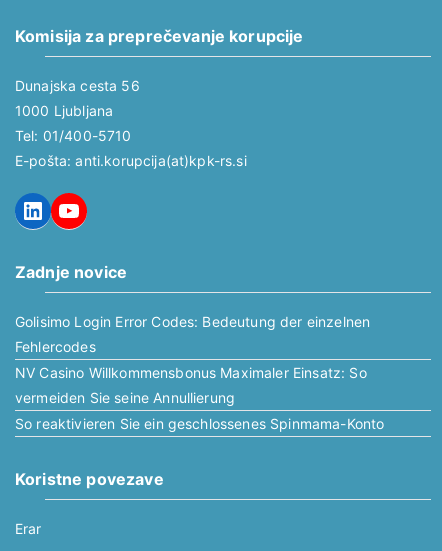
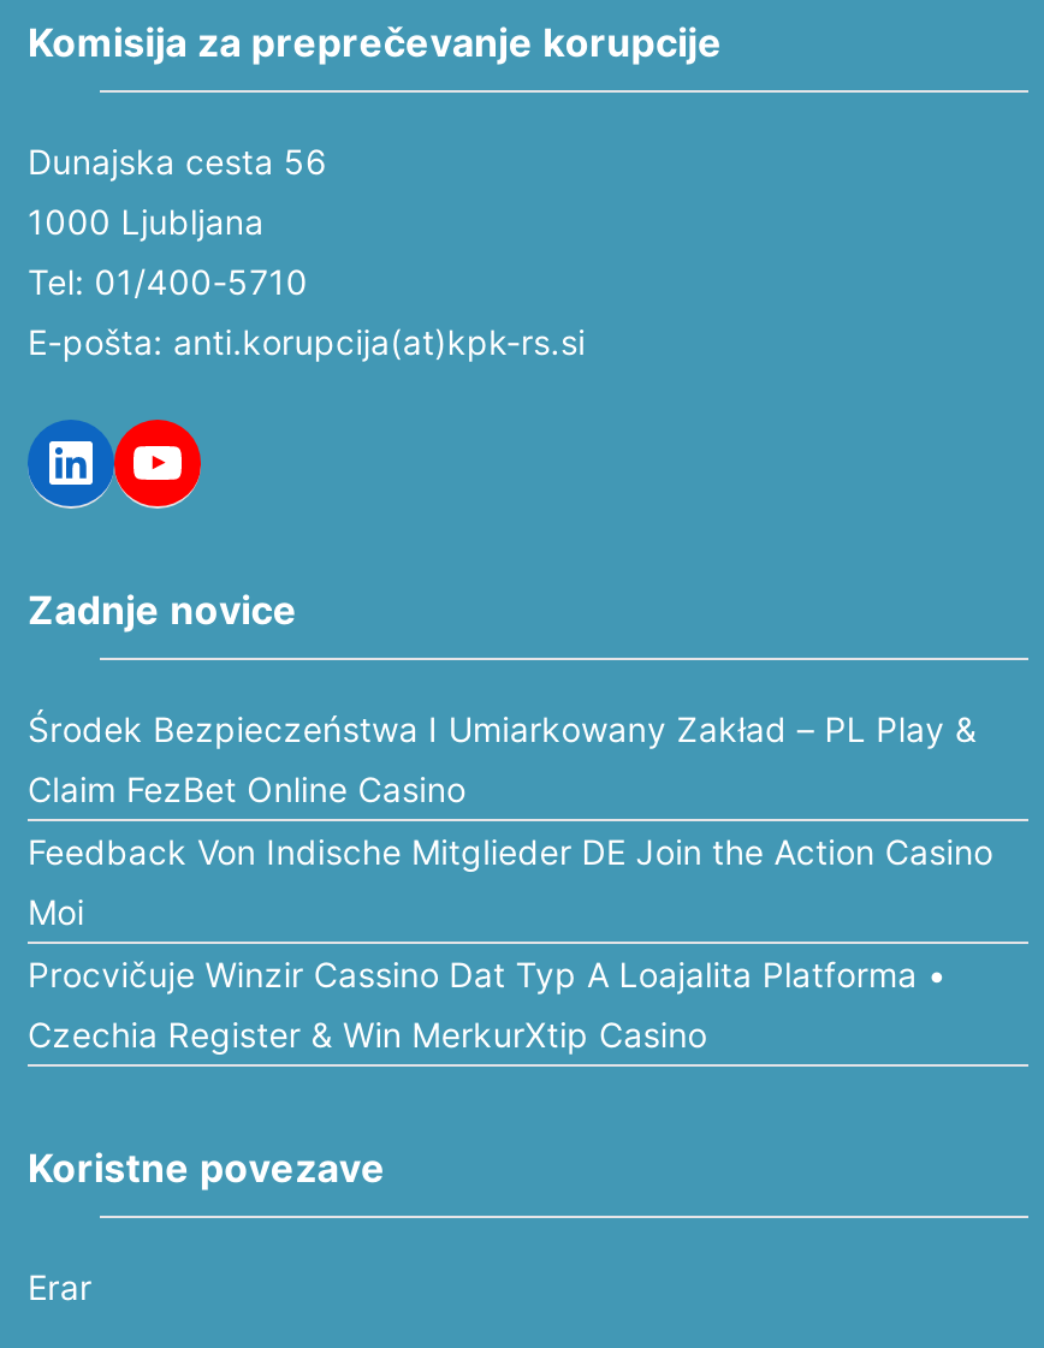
- Golisimo Login Error Codes: Bedeutung der einzelnen
- Fehlercodes
- NV Casino Willkommensbonus Maximaler Einsatz: So
- vermeiden Sie seine Annullierung
- So reaktivieren Sie ein geschlossenes Spinmama-Konto
+ Środek Bezpieczeństwa I Umiarkowany Zakład – PL Play &
+ Claim FezBet Online Casino
+ Feedback Von Indische Mitglieder DE Join the Action Casino
+ Moi
+ Procvičuje Winzir Cassino Dat Typ A Loajalita Platforma •
+ Czechia Register & Win MerkurXtip Casino
